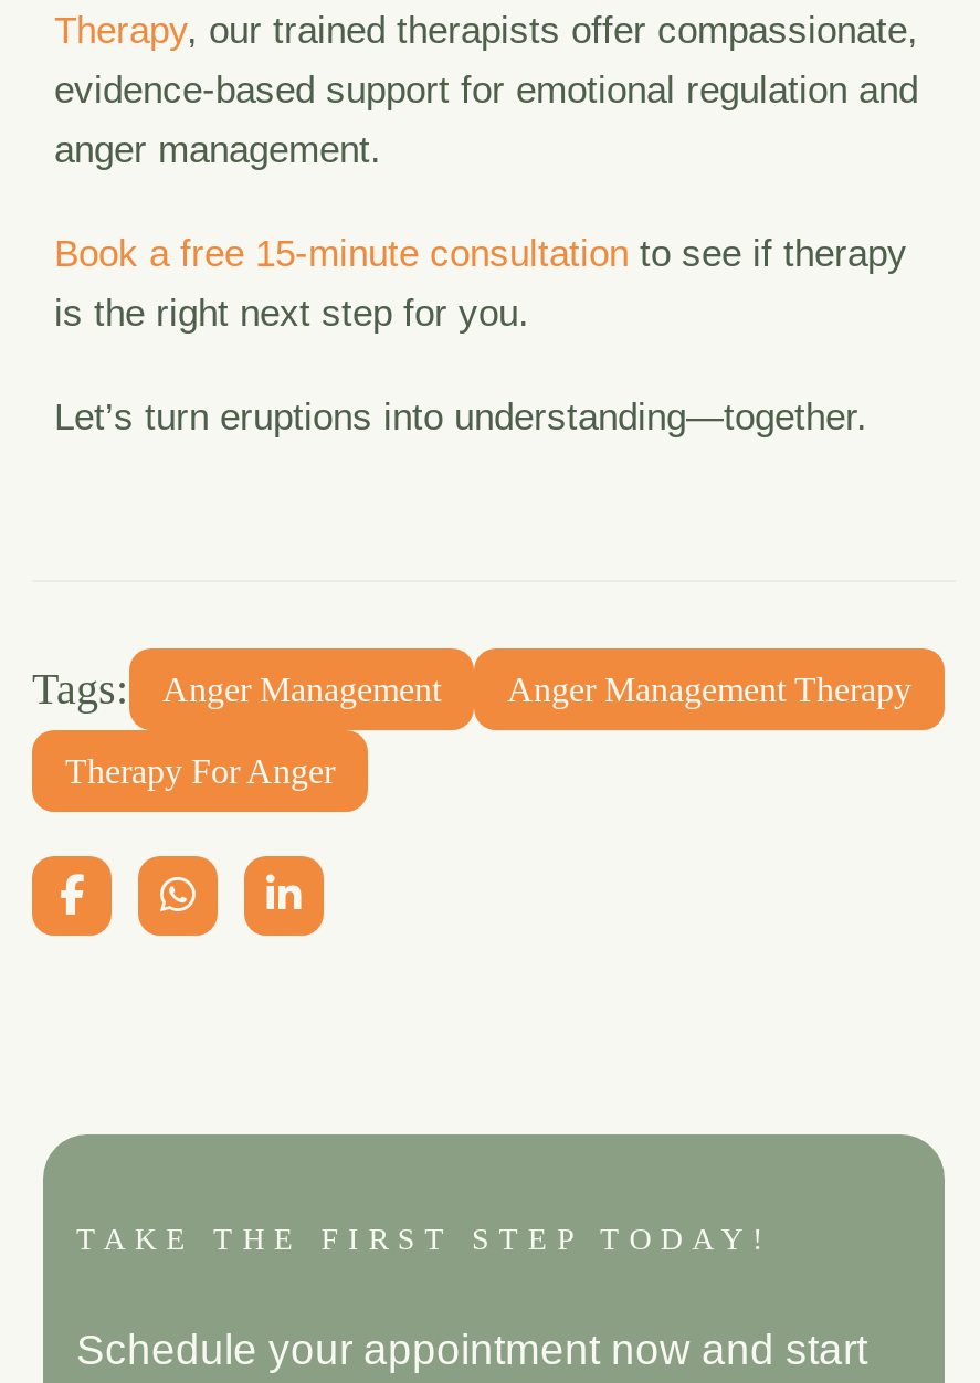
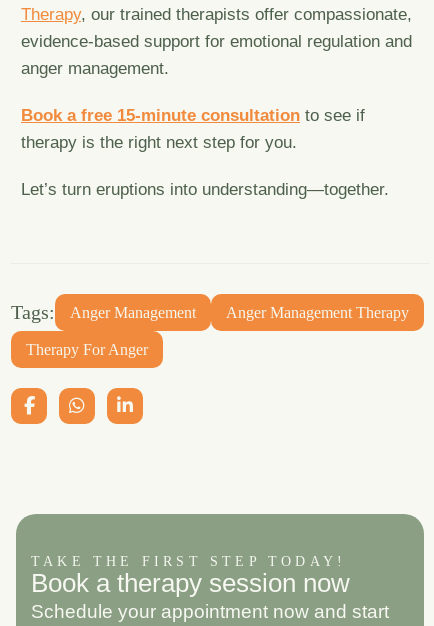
+ Book a therapy session now
